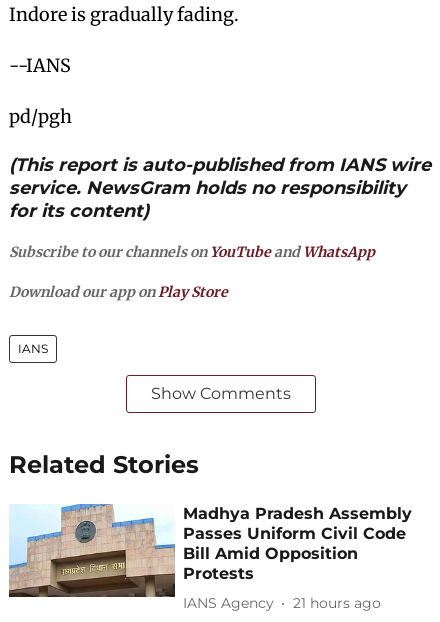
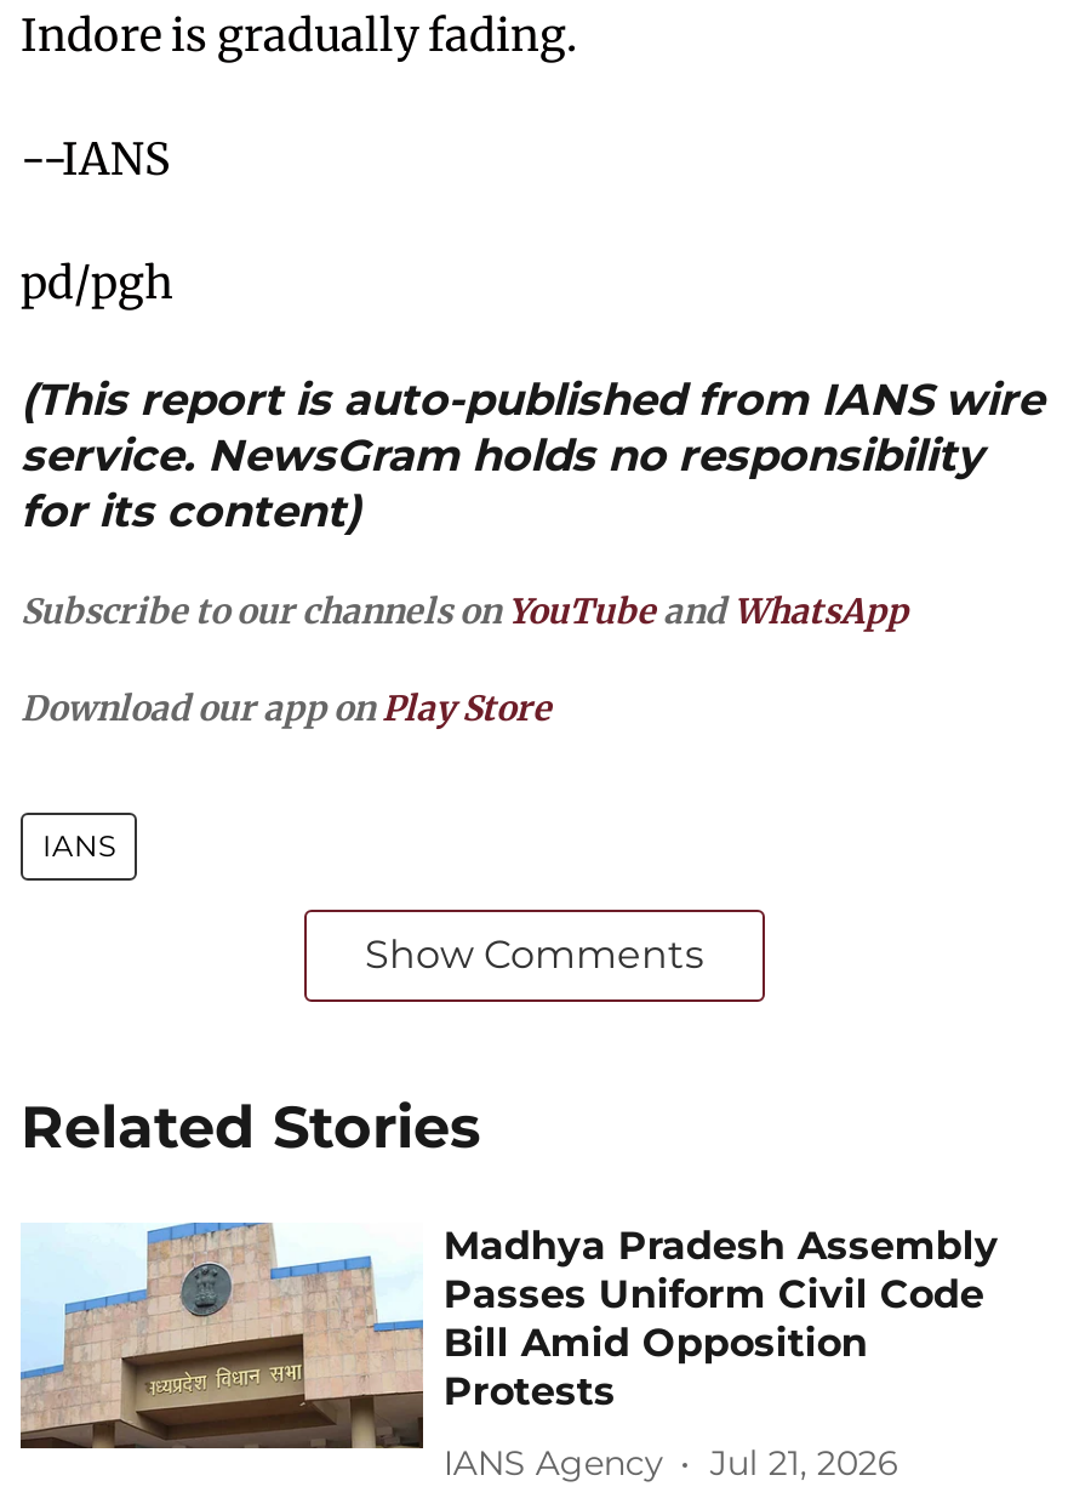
- IANS Agency 21 hours ago
+ IANS Agency Jul 21, 2026
